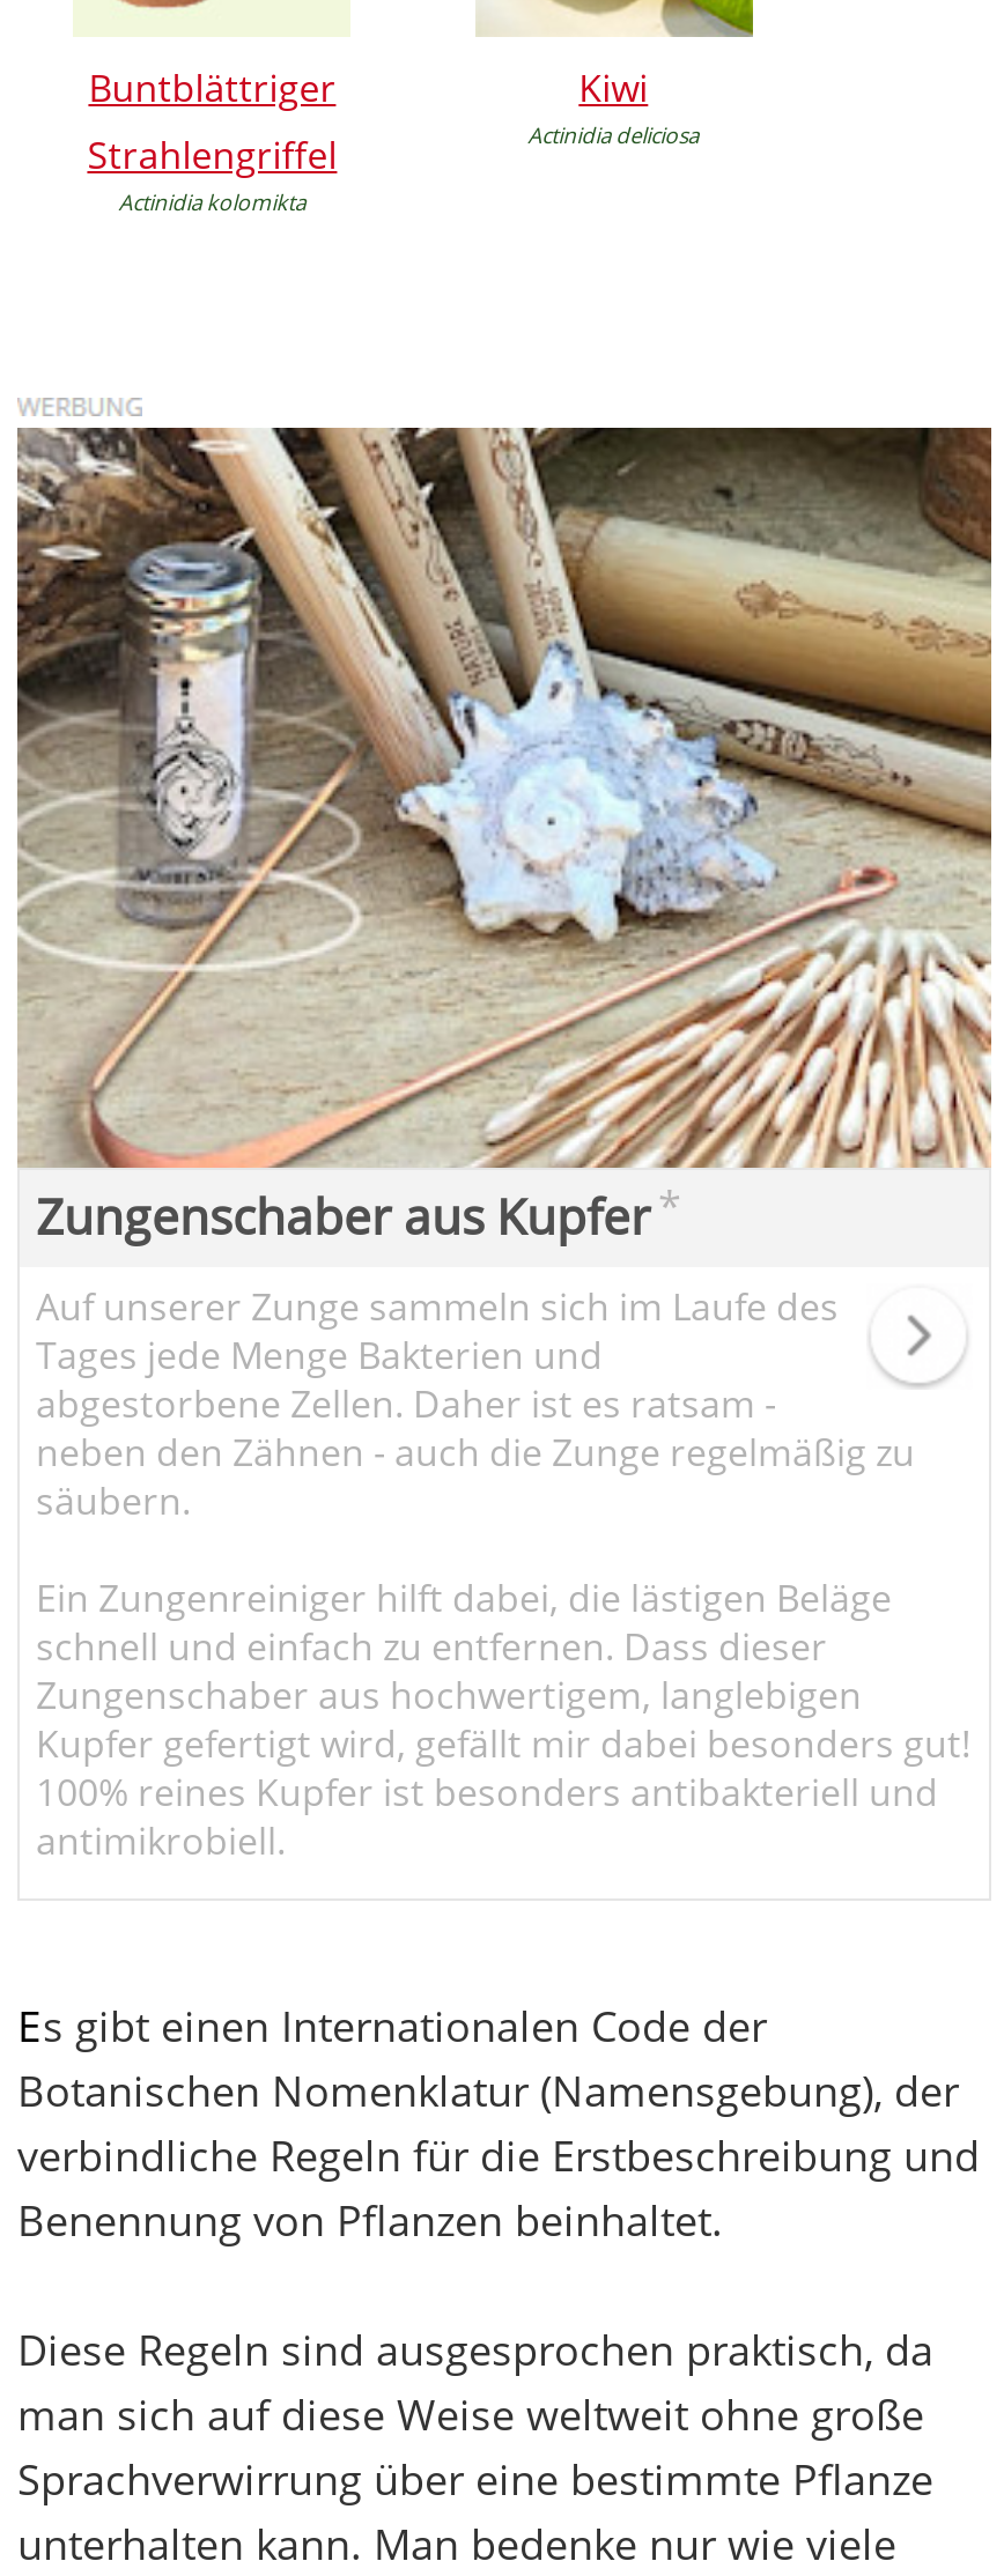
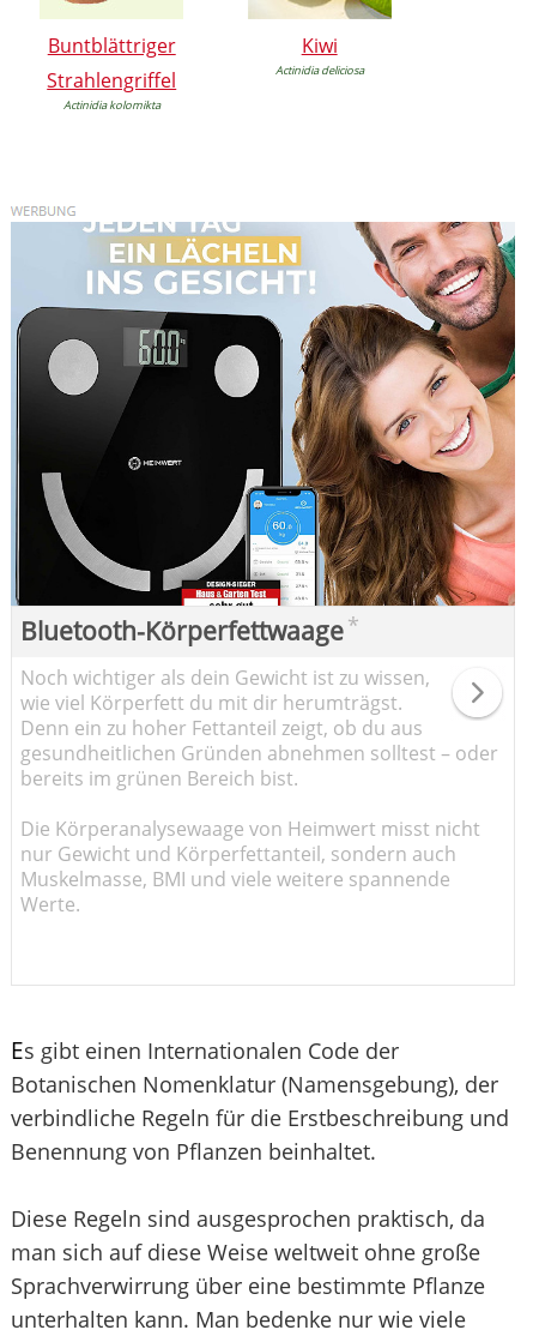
- [image]
- Zungenschaber aus Kupfer *
+ [image]
+ Bluetooth-Körperfettwaage *

- Auf unserer Zunge sammeln sich im Laufe des
- Tages jede Menge Bakterien und
- abgestorbene Zellen. Daher ist es ratsam -
- neben den Zähnen - auch die Zunge regelmäßig zu
- säubern.
+ Noch wichtiger als dein Gewicht ist zu wissen,
+ wie viel Körperfett du mit dir herumträgst.
+ Denn ein zu hoher Fettanteil zeigt, ob du aus
+ gesundheitlichen Gründen abnehmen solltest – oder
+ bereits im grünen Bereich bist.

- Ein Zungenreiniger hilft dabei, die lästigen Beläge
- schnell und einfach zu entfernen. Dass dieser
- Zungenschaber aus hochwertigem, langlebigen
- Kupfer gefertigt wird, gefällt mir dabei besonders gut!
- 100% reines Kupfer ist besonders antibakteriell und
- antimikrobiell.
+ Die Körperanalysewaage von Heimwert misst nicht
+ nur Gewicht und Körperfettanteil, sondern auch
+ Muskelmasse, BMI und viele weitere spannende
+ Werte.
